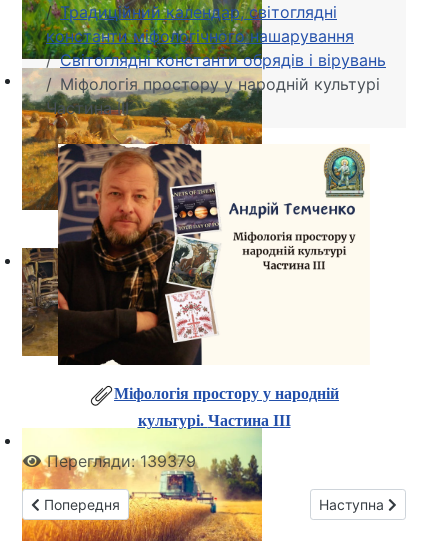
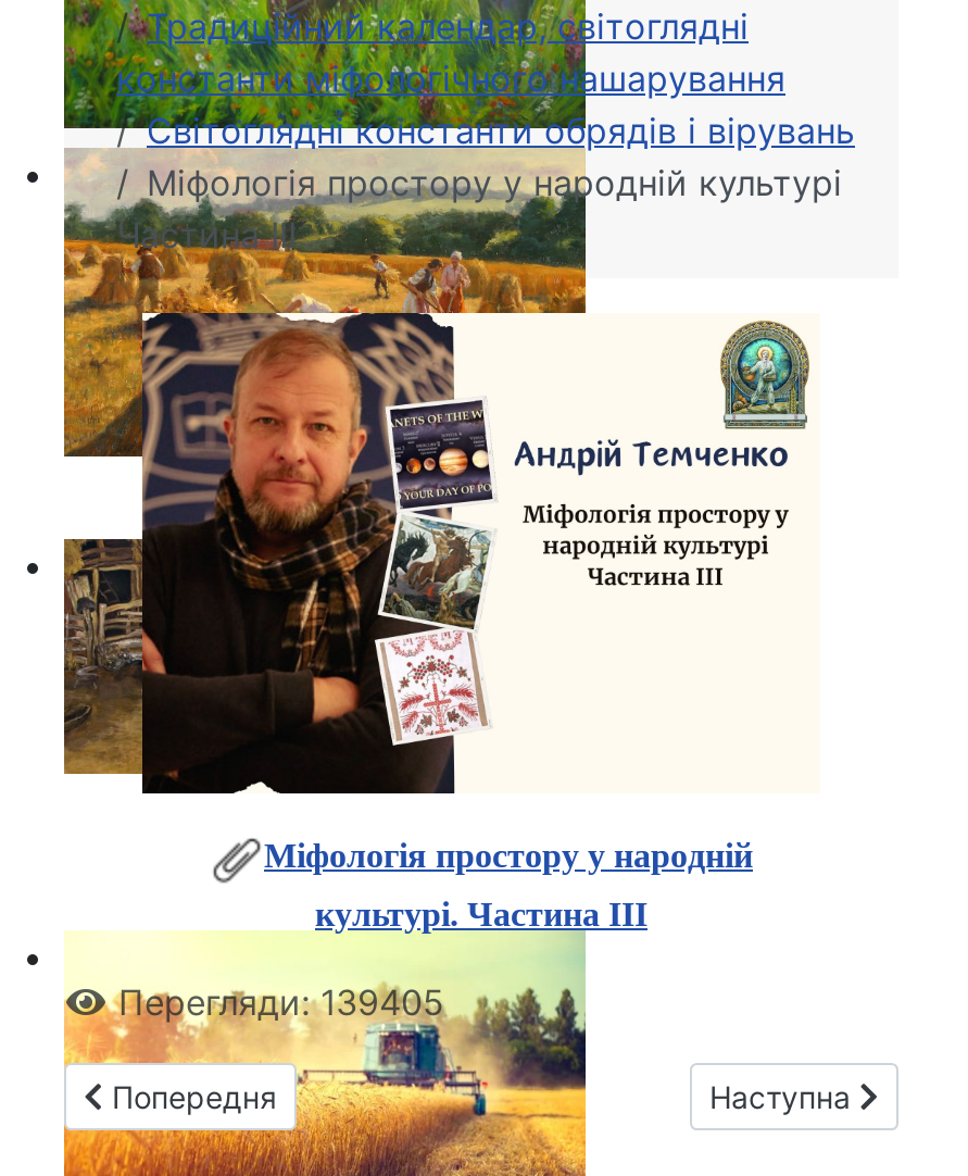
- Перегляди: 139379
+ Перегляди: 139405
